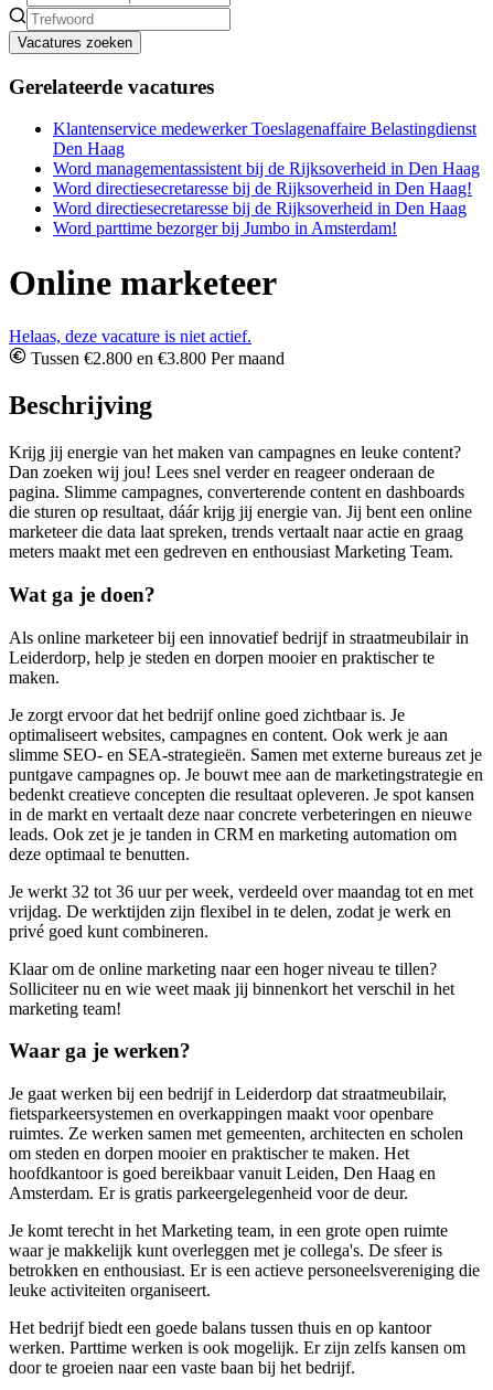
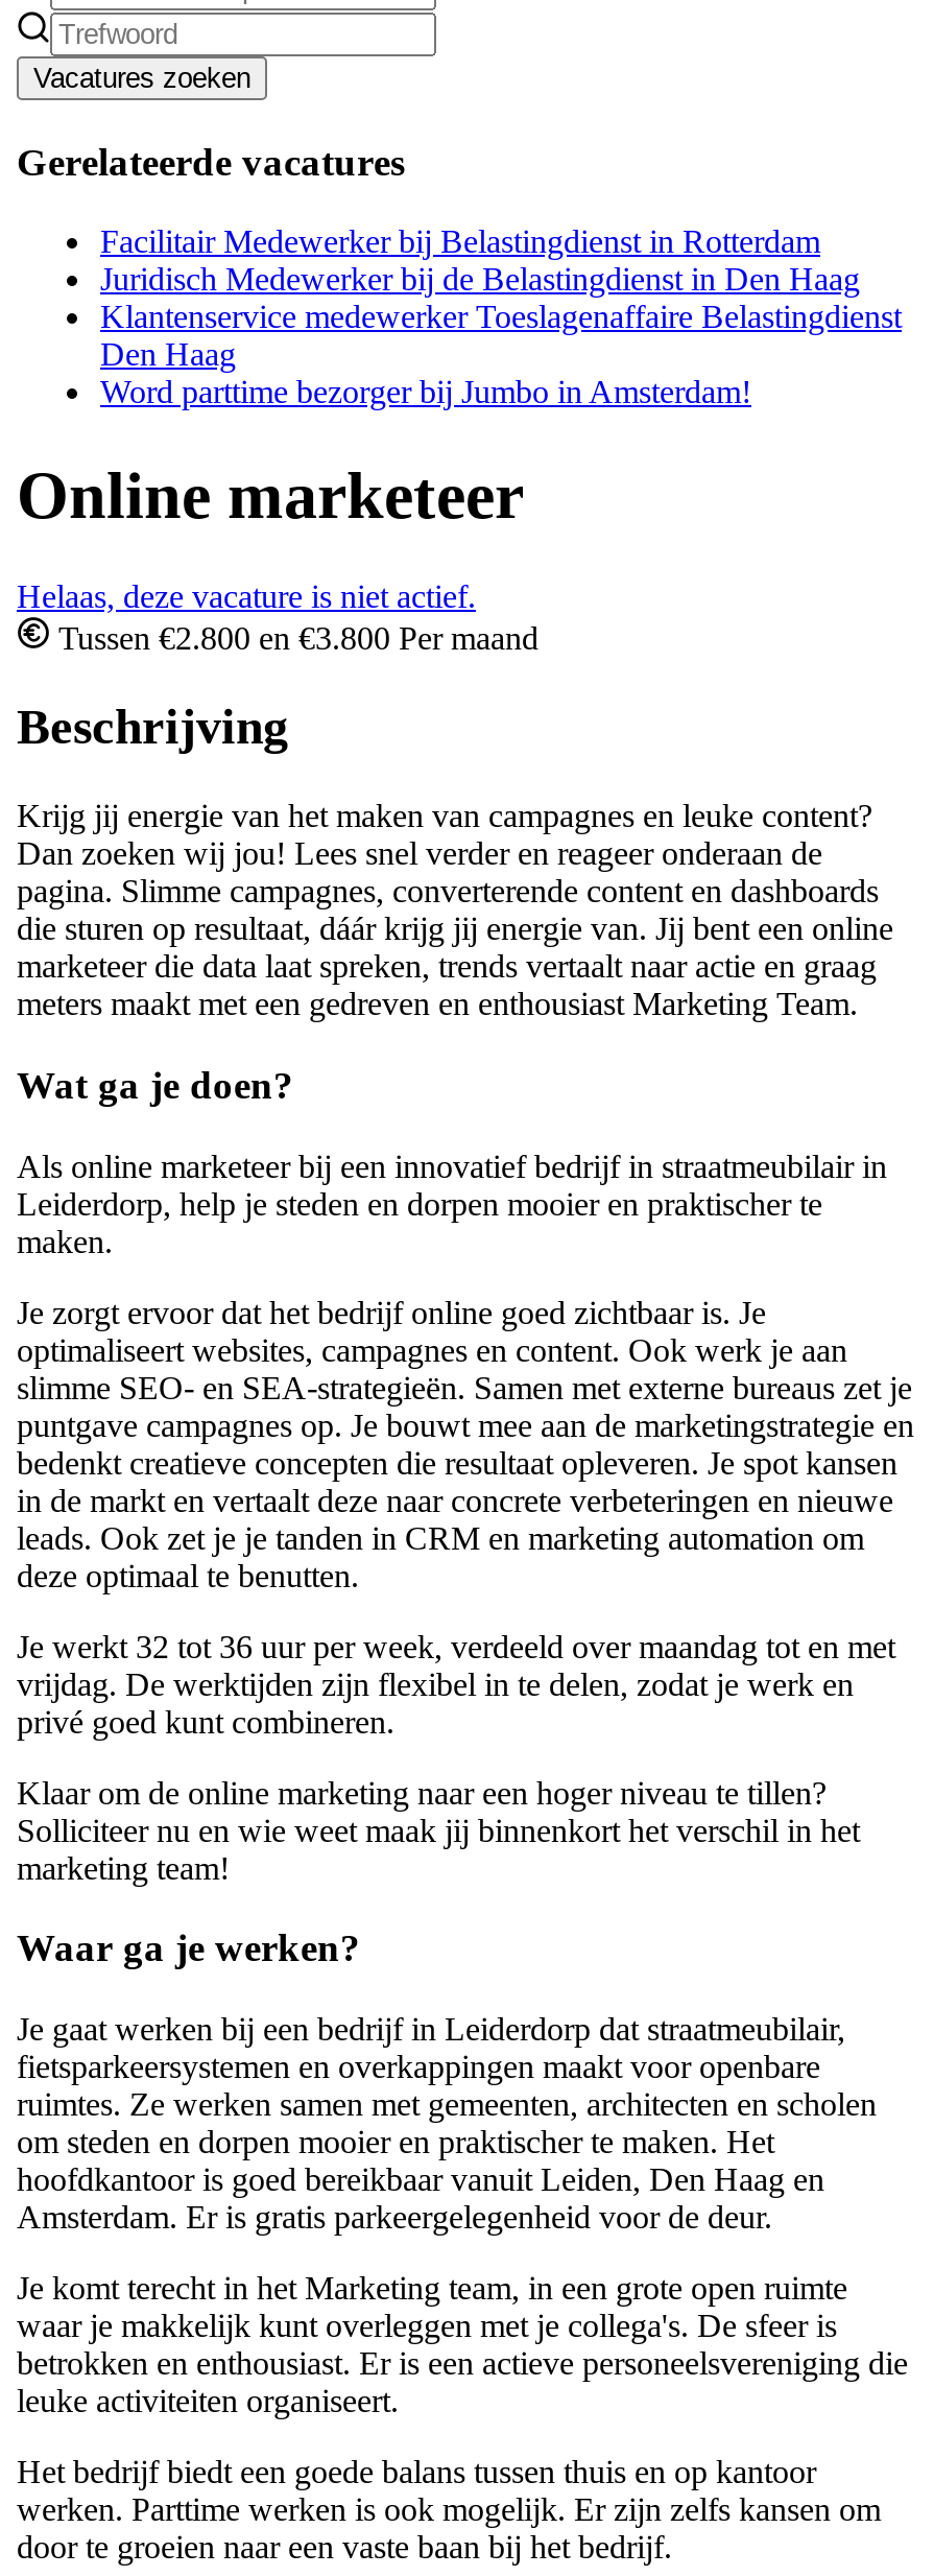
+ Facilitair Medewerker bij Belastingdienst in Rotterdam
+ Juridisch Medewerker bij de Belastingdienst in Den Haag

moved down: Klantenservice medewerker Toeslagenaffaire Belastingdienst | Den Haag

- Word managementassistent bij de Rijksoverheid in Den Haag
- Word directiesecretaresse bij de Rijksoverheid in Den Haag!
- Word directiesecretaresse bij de Rijksoverheid in Den Haag
